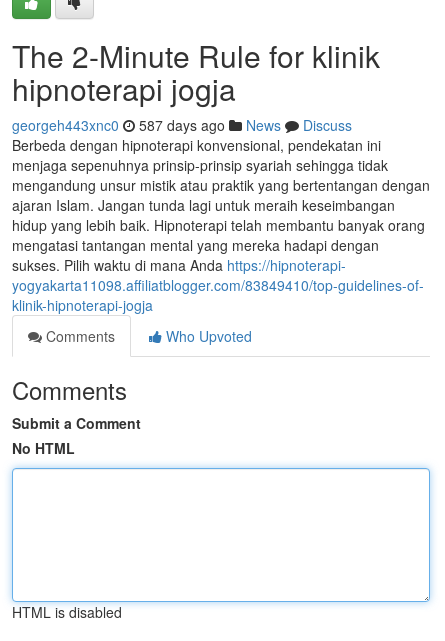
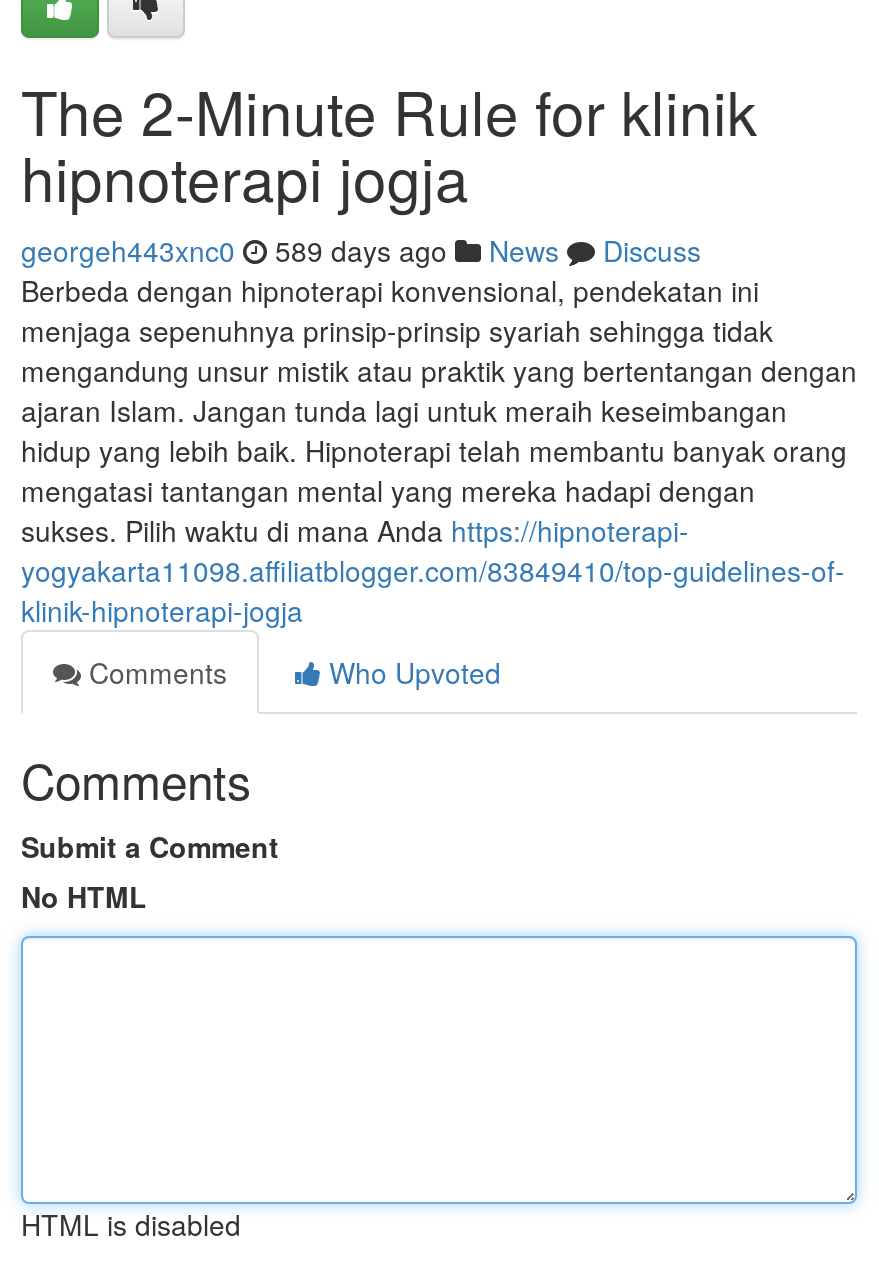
- georgeh443xnc0 587 days ago News Discuss
+ georgeh443xnc0 589 days ago News Discuss
